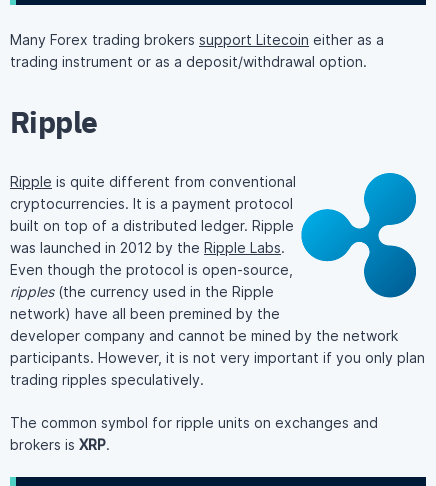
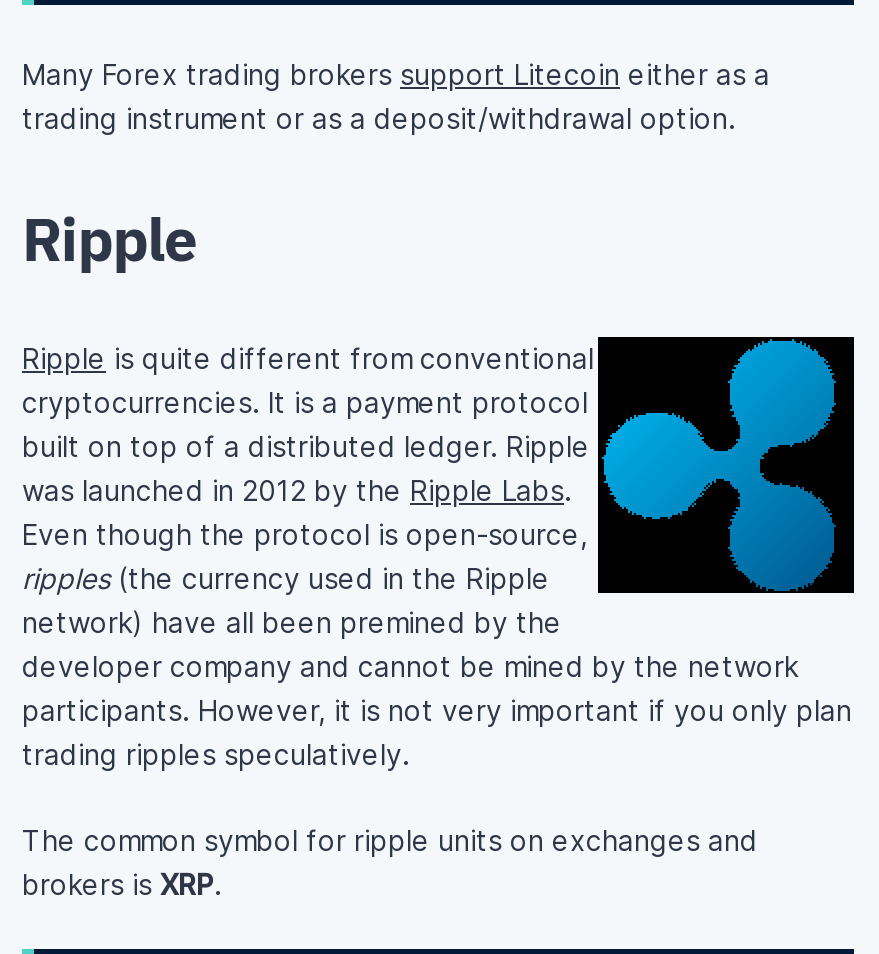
- [image]
+ [image]
